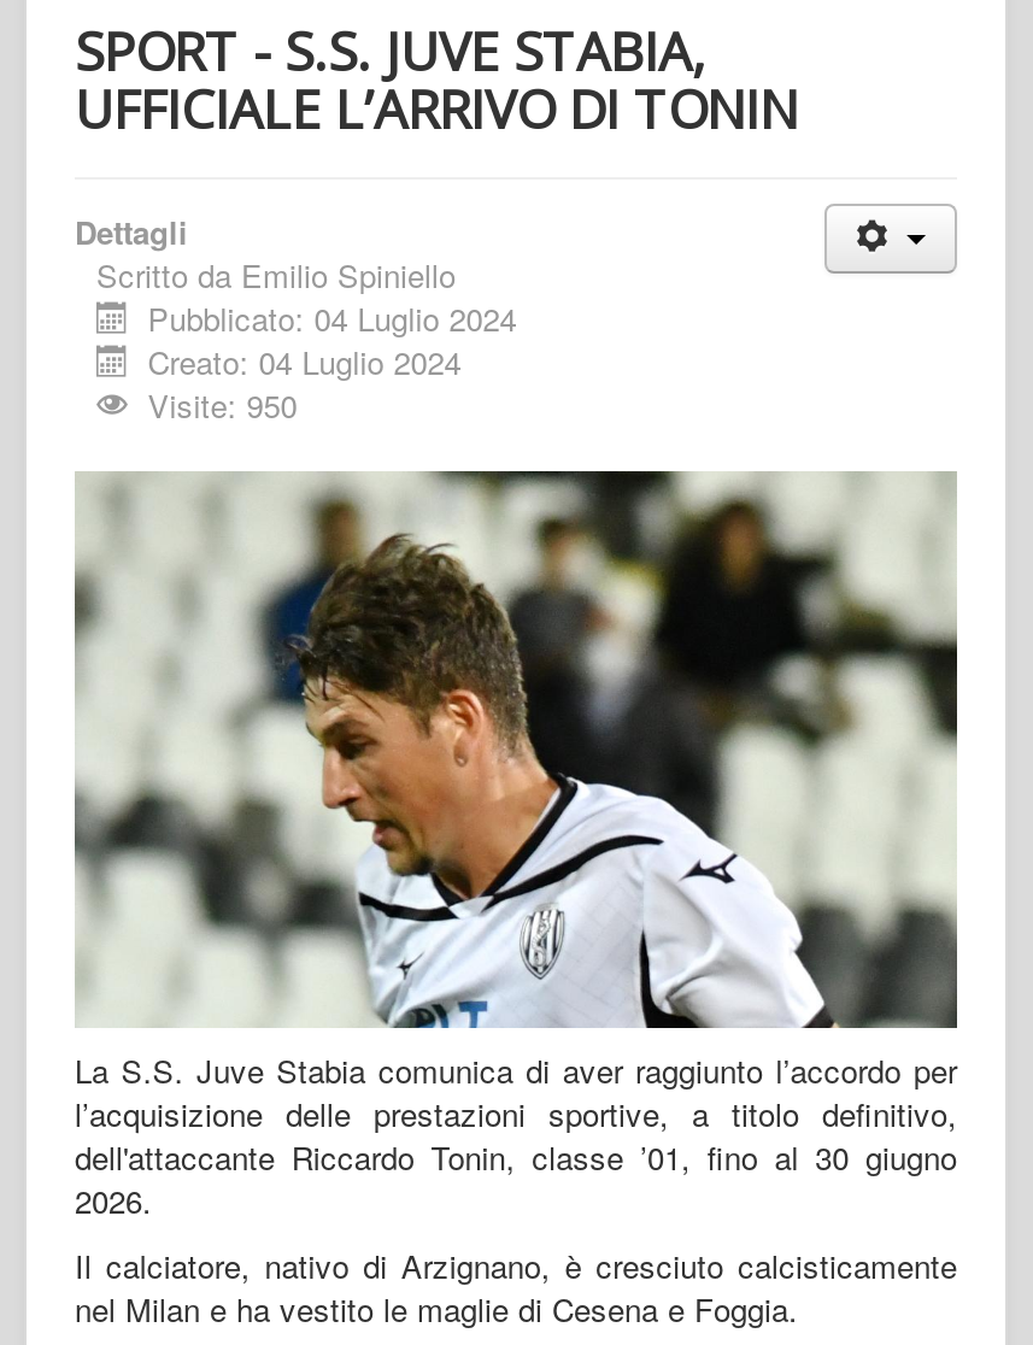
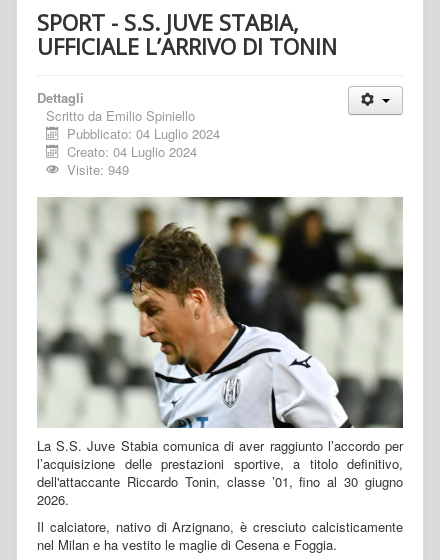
- Visite: 950
+ Visite: 949
